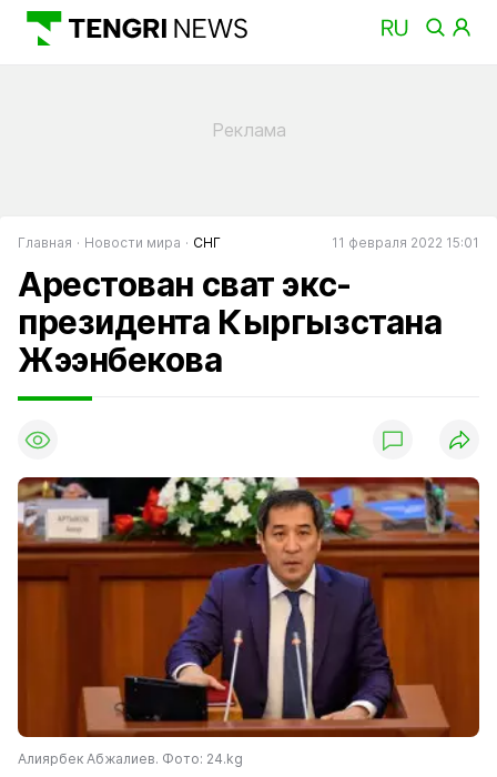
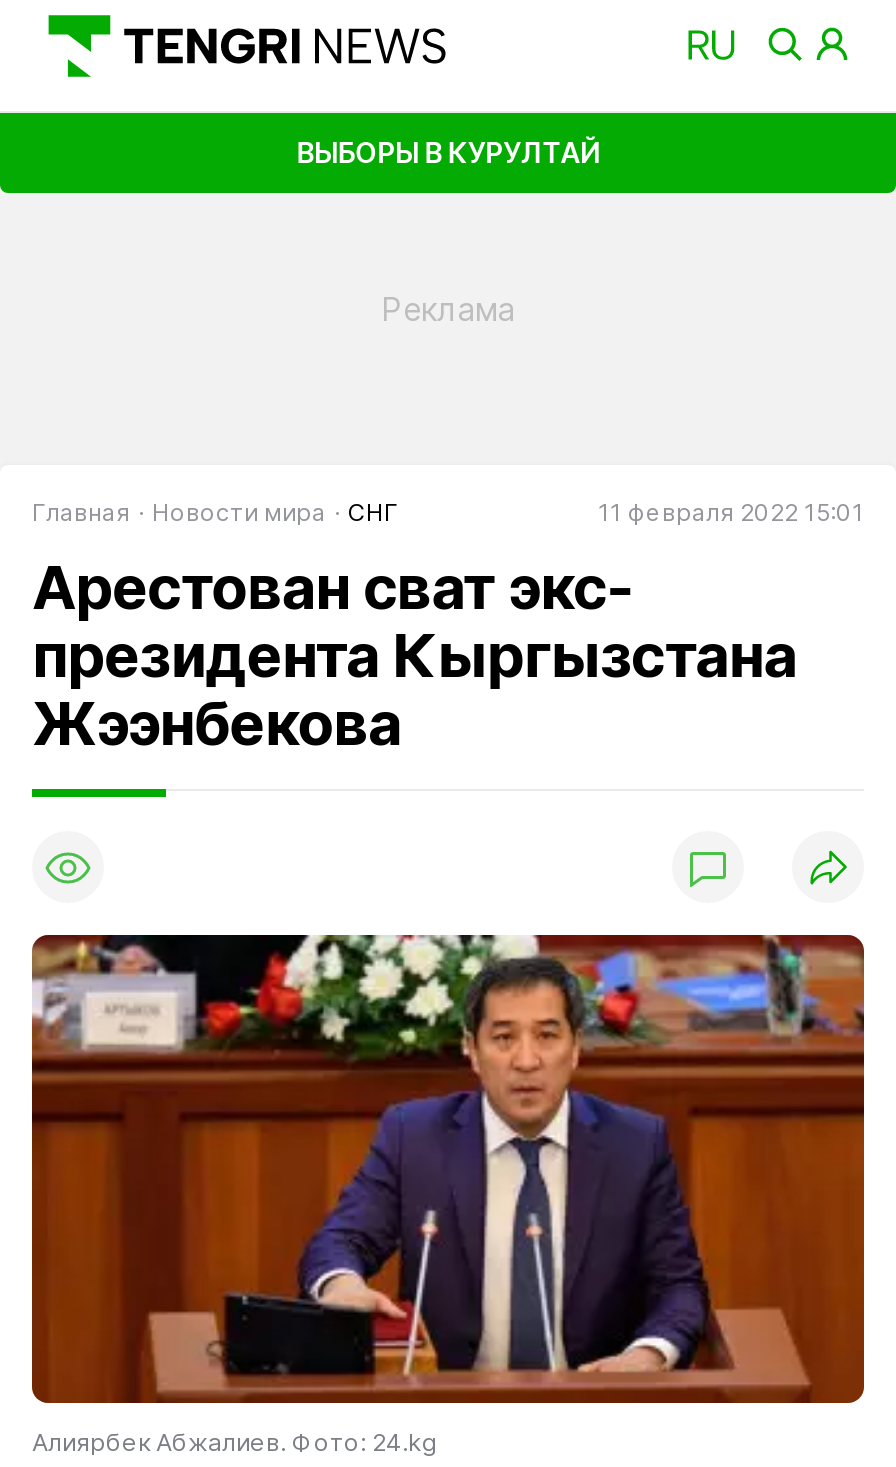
+ ВЫБОРЫ В КУРУЛТАЙ
